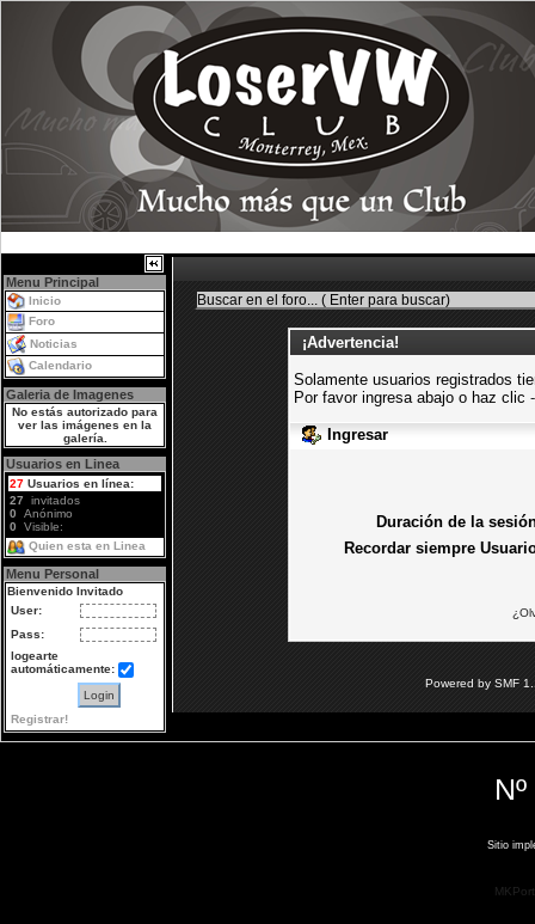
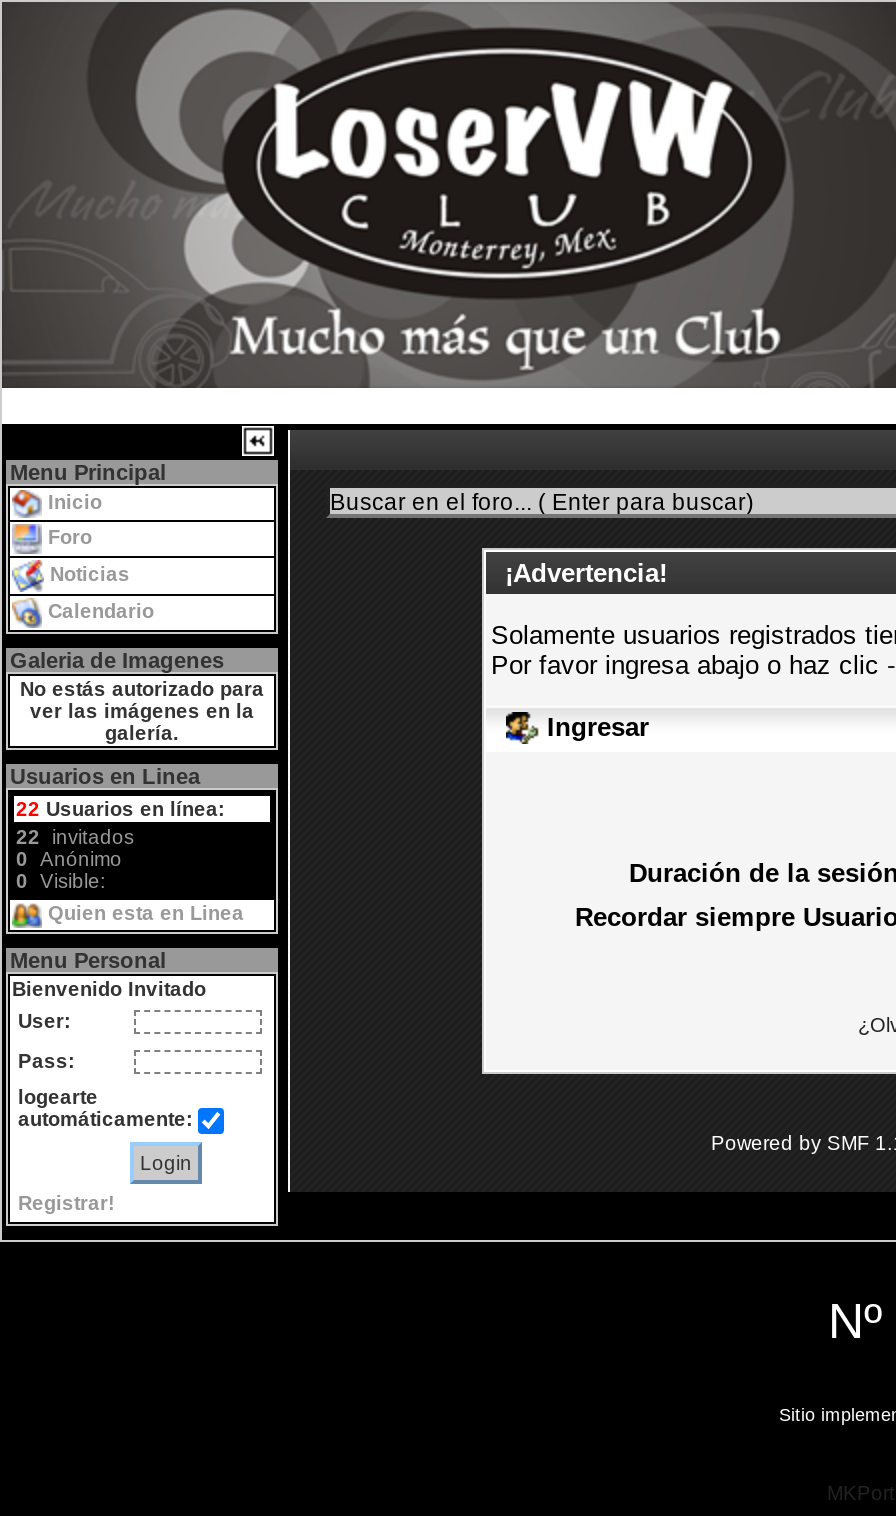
- 27 Usuarios en línea:
+ 22 Usuarios en línea:

- 27 invitados
+ 22 invitados
